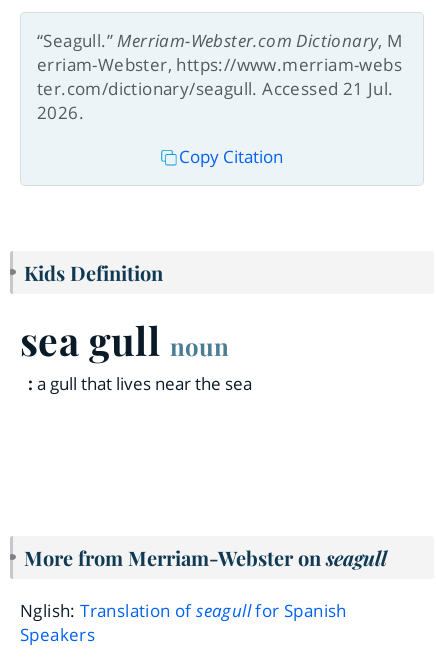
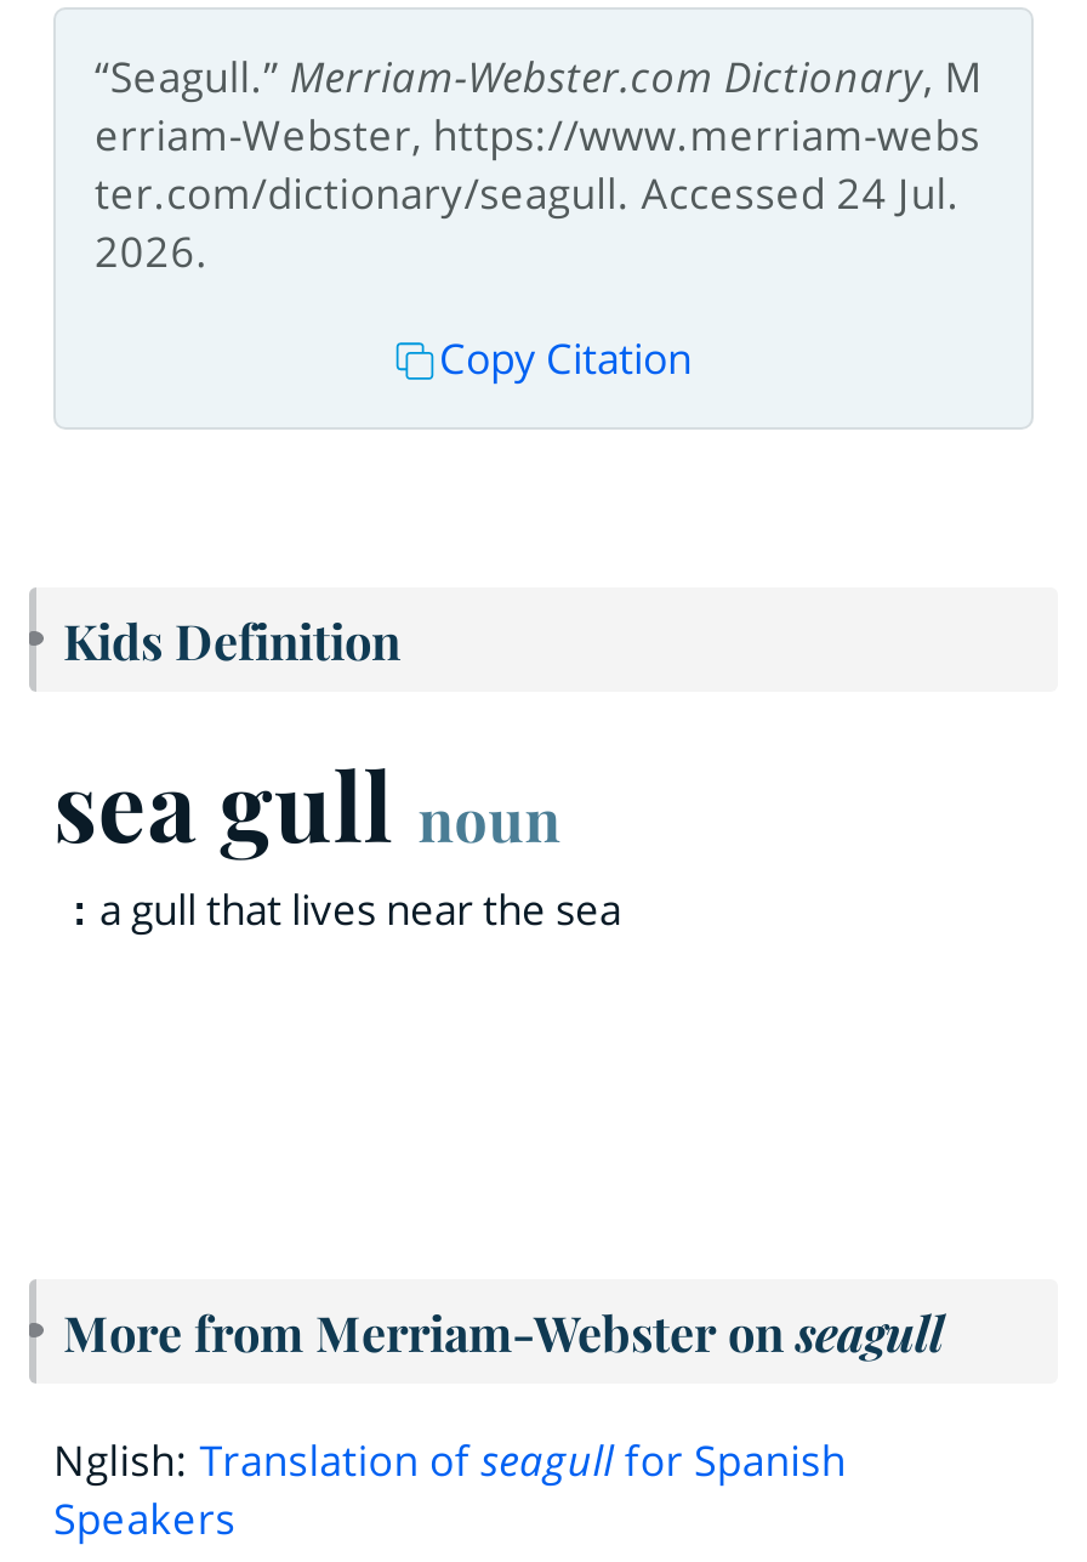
- ter.com/dictionary/seagull. Accessed 21 Jul.
+ ter.com/dictionary/seagull. Accessed 24 Jul.
